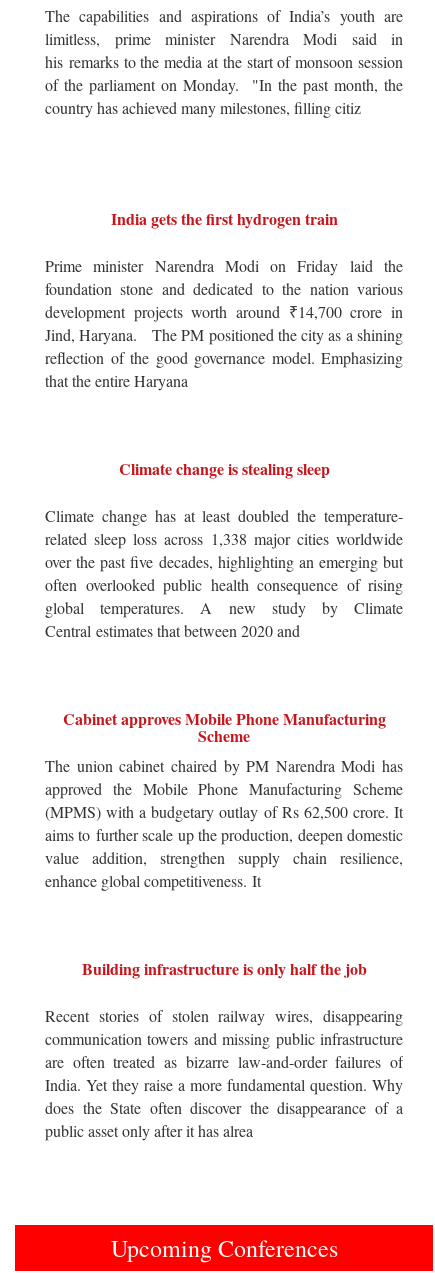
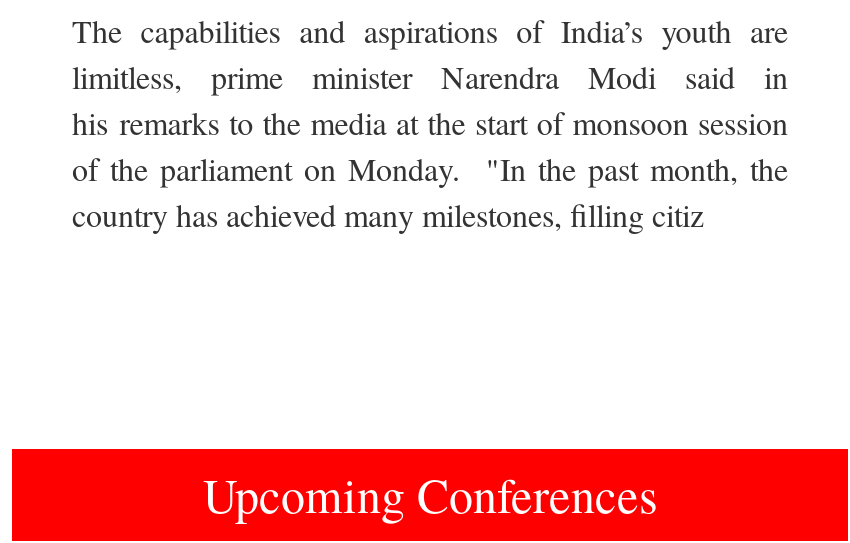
- India gets the first hydrogen train
- Prime minister Narendra Modi on Friday laid the
- foundation stone and dedicated to the nation various
- development projects worth around ₹14,700 crore in
- Jind, Haryana. The PM positioned the city as a shining
- reflection of the good governance model. Emphasizing
- that the entire Haryana

- Climate change is stealing sleep
- Climate change has at least doubled the temperature-
- related sleep loss across 1,338 major cities worldwide
- over the past five decades, highlighting an emerging but
- often overlooked public health consequence of rising
- global temperatures. A new study by Climate
- Central estimates that between 2020 and

- Cabinet approves Mobile Phone Manufacturing
- Scheme
- The union cabinet chaired by PM Narendra Modi has
- approved the Mobile Phone Manufacturing Scheme
- (MPMS) with a budgetary outlay of Rs 62,500 crore. It
- aims to further scale up the production, deepen domestic
- value addition, strengthen supply chain resilience,
- enhance global competitiveness. It

- Building infrastructure is only half the job
- Recent stories of stolen railway wires, disappearing
- communication towers and missing public infrastructure
- are often treated as bizarre law-and-order failures of
- India. Yet they raise a more fundamental question. Why
- does the State often discover the disappearance of a
- public asset only after it has alrea
